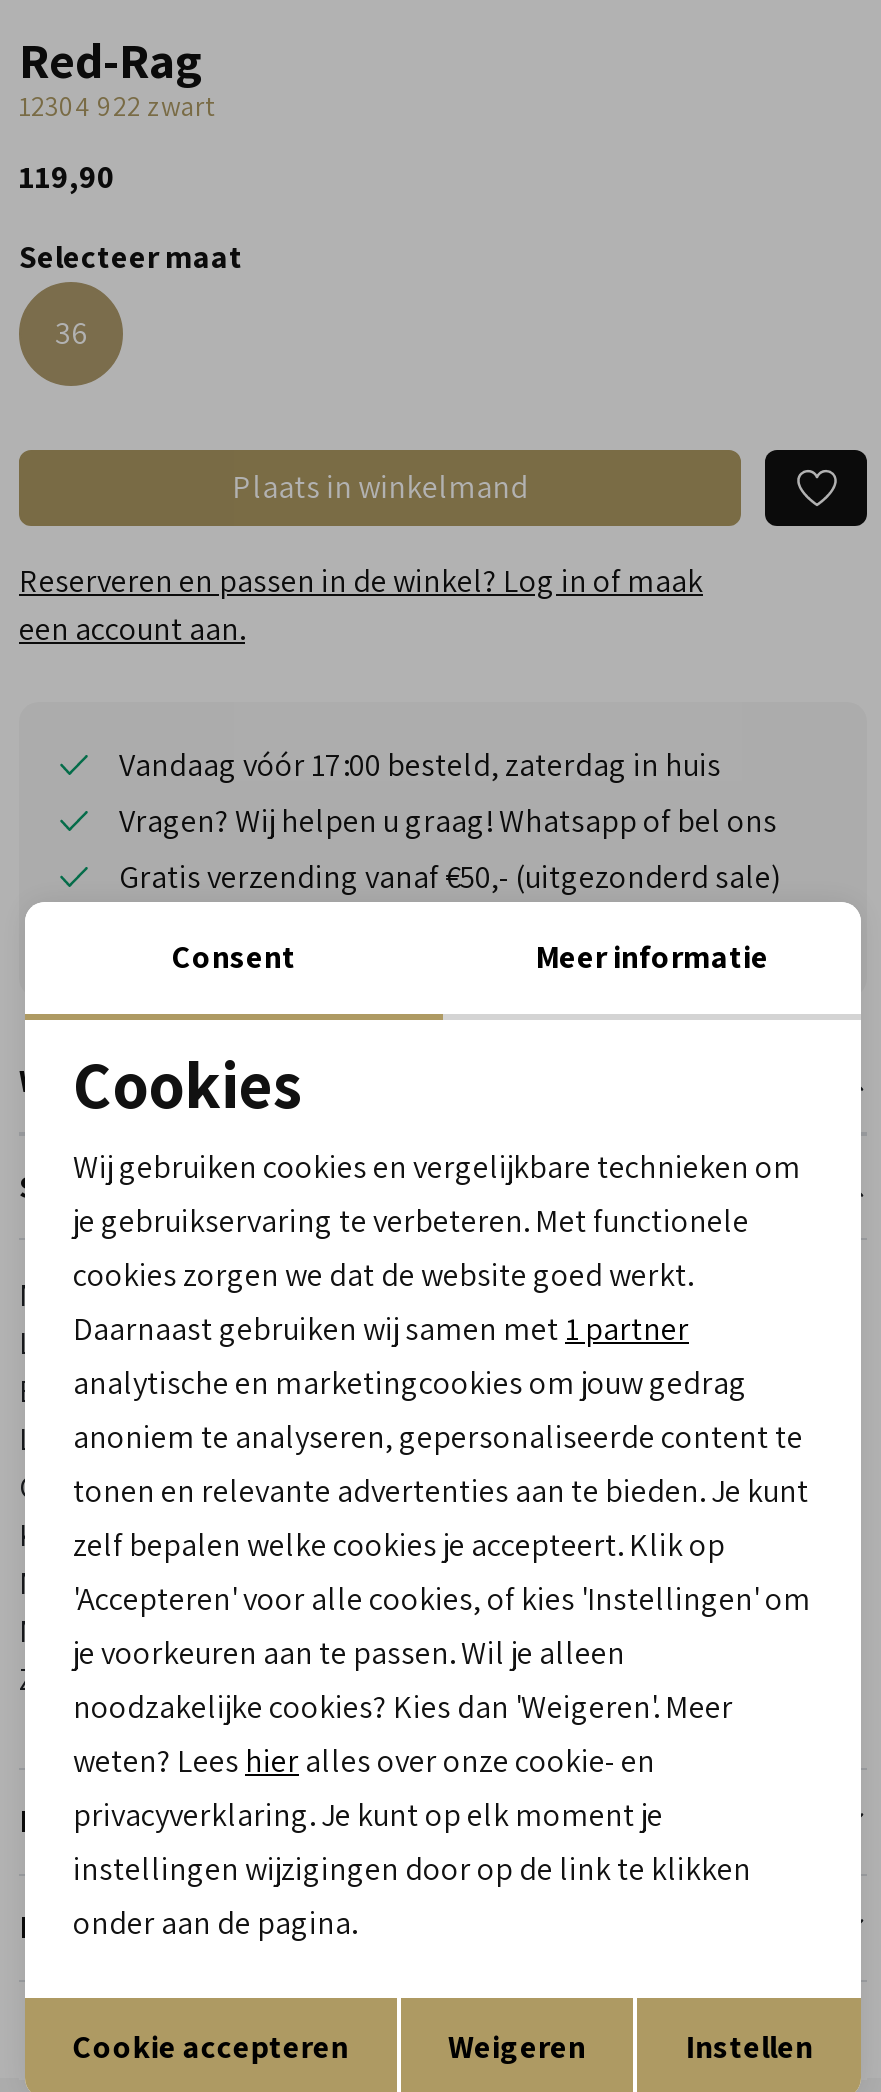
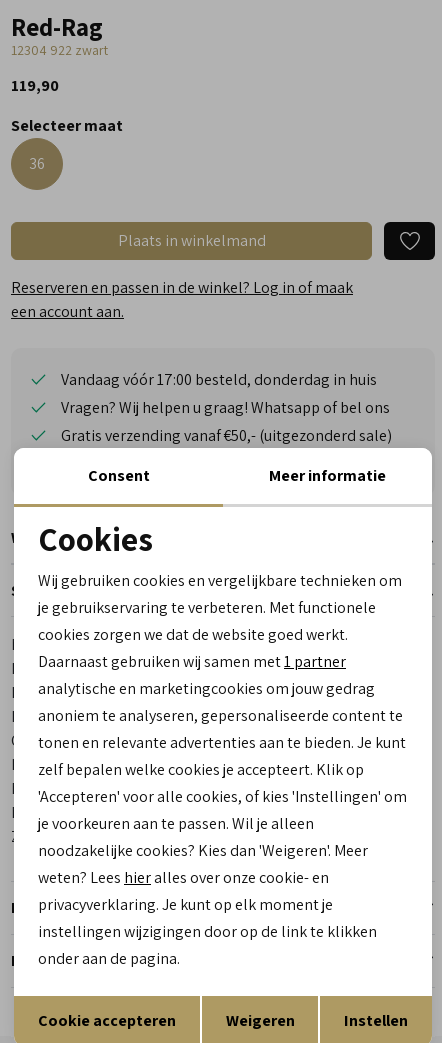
- Vandaag vóór 17:00 besteld, zaterdag in huis
+ Vandaag vóór 17:00 besteld, donderdag in huis
